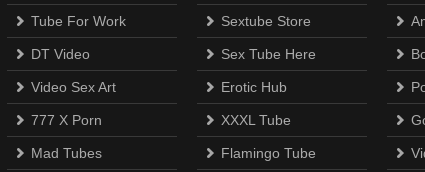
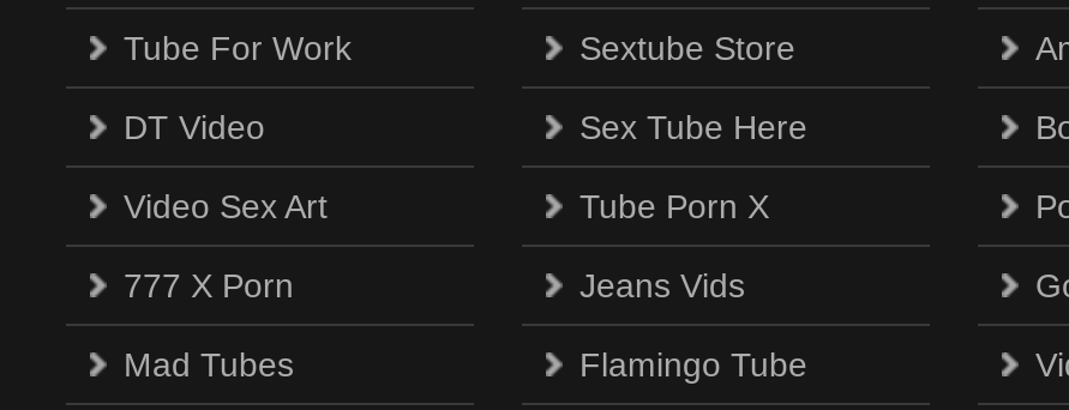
- Erotic Hub
+ Tube Porn X

- XXXL Tube
+ Jeans Vids
